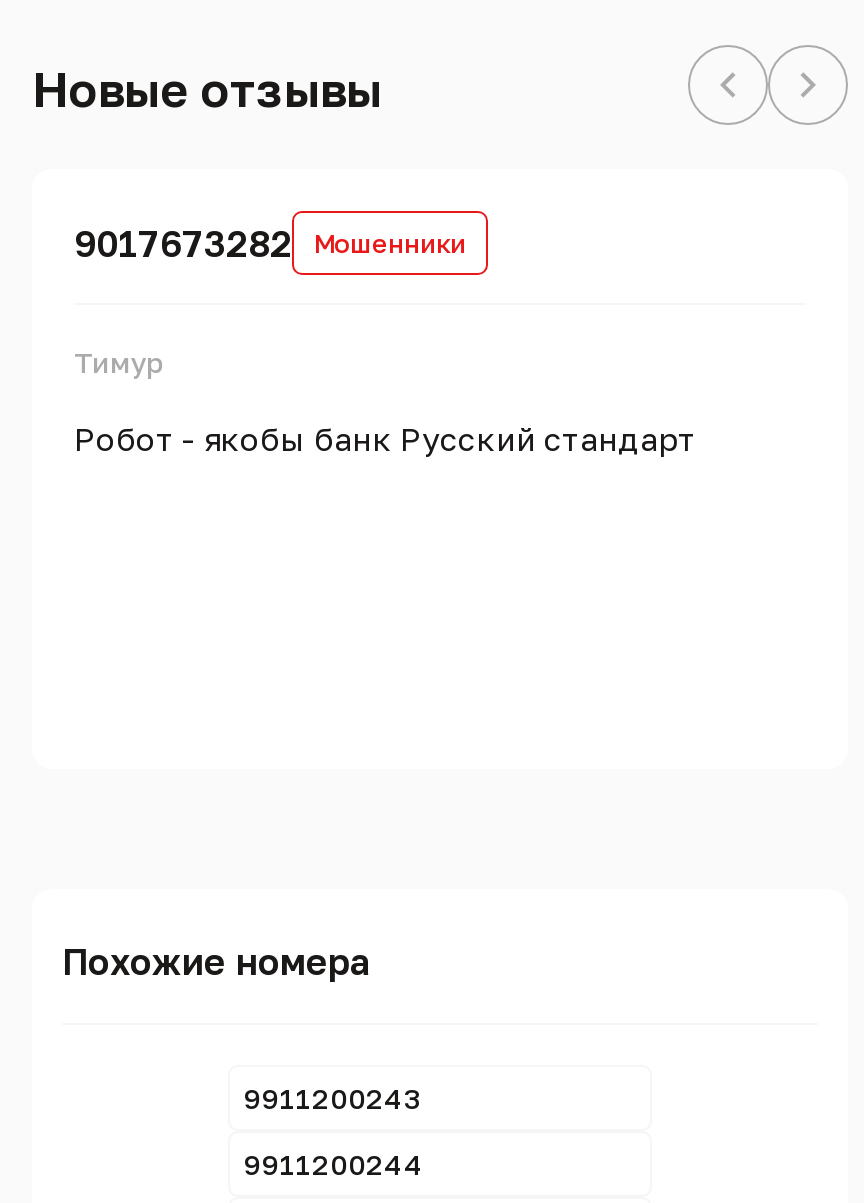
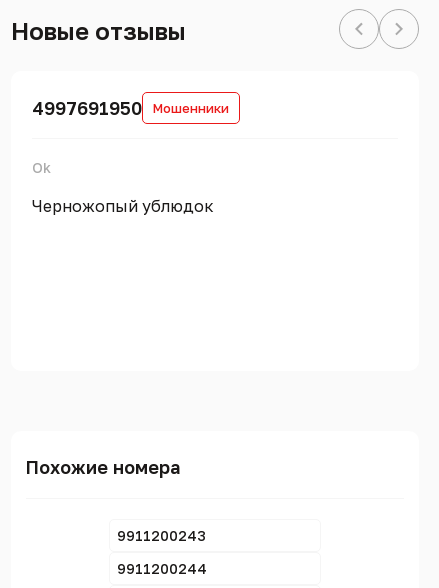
- 9017673282 Мошенники
+ 4997691950 Мошенники

- Тимур
+ Ok

- Робот - якобы банк Русский стандарт
+ Черножопый ублюдок
